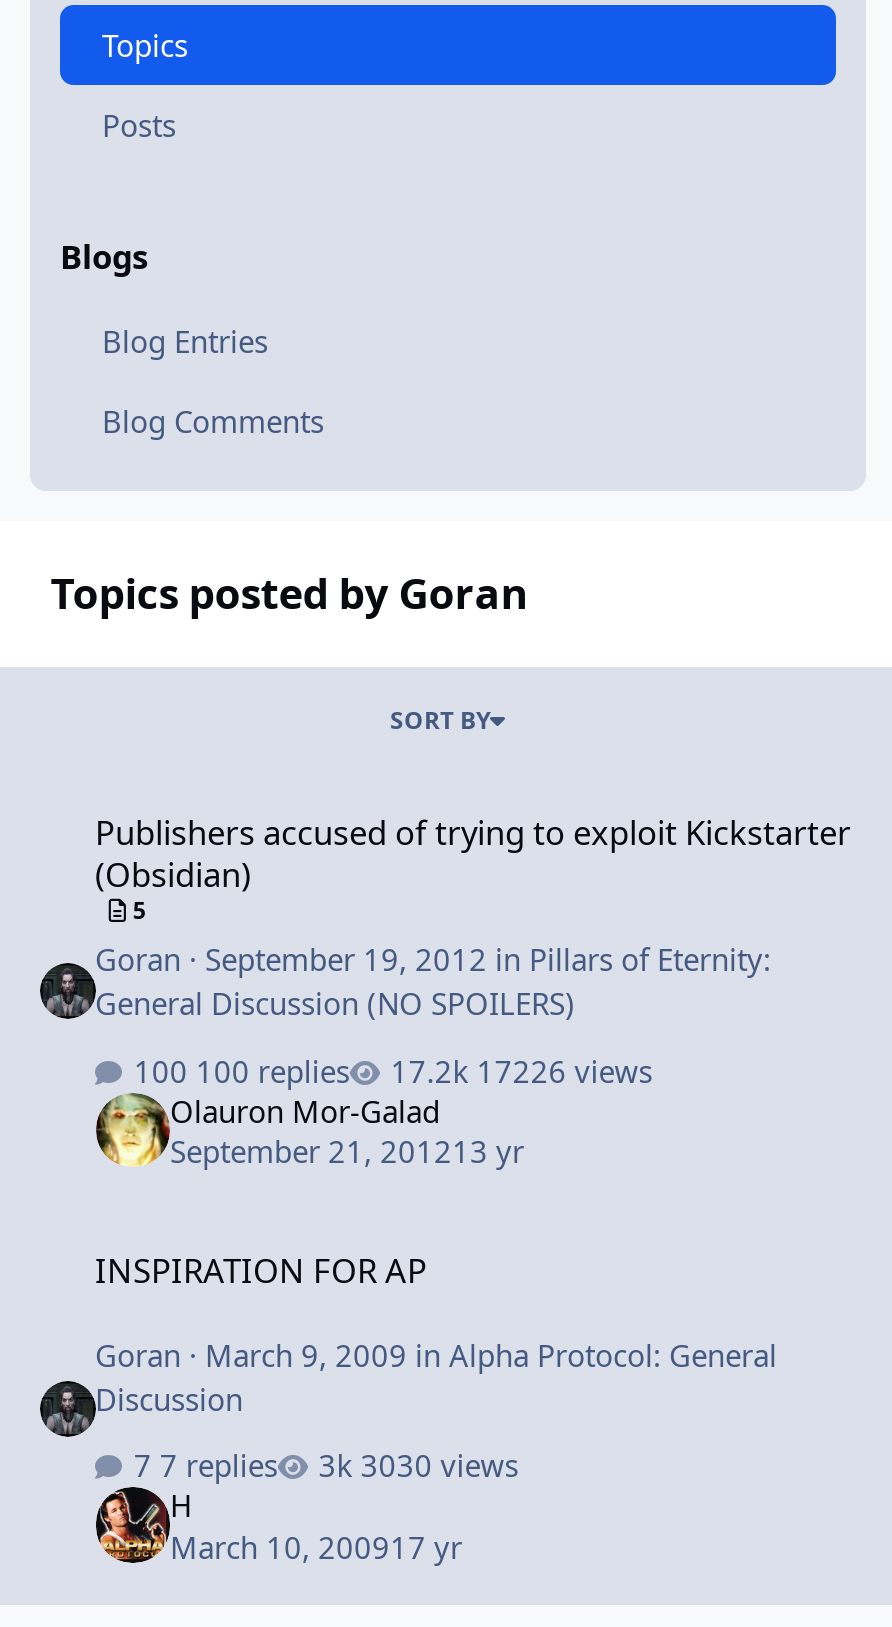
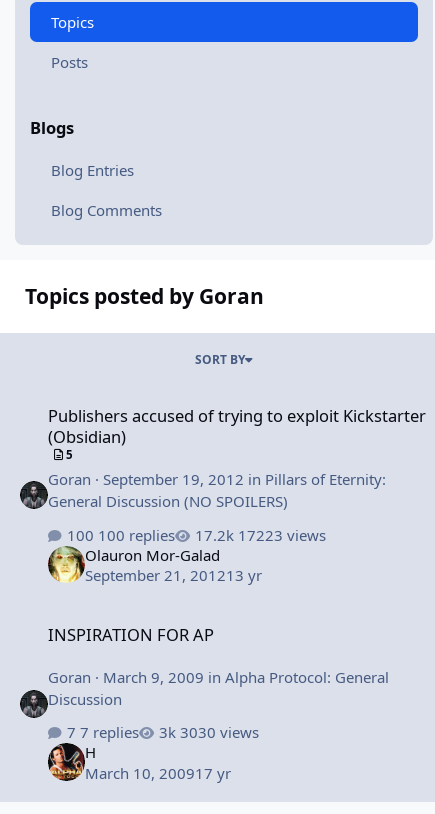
- 17226 views
+ 17223 views
